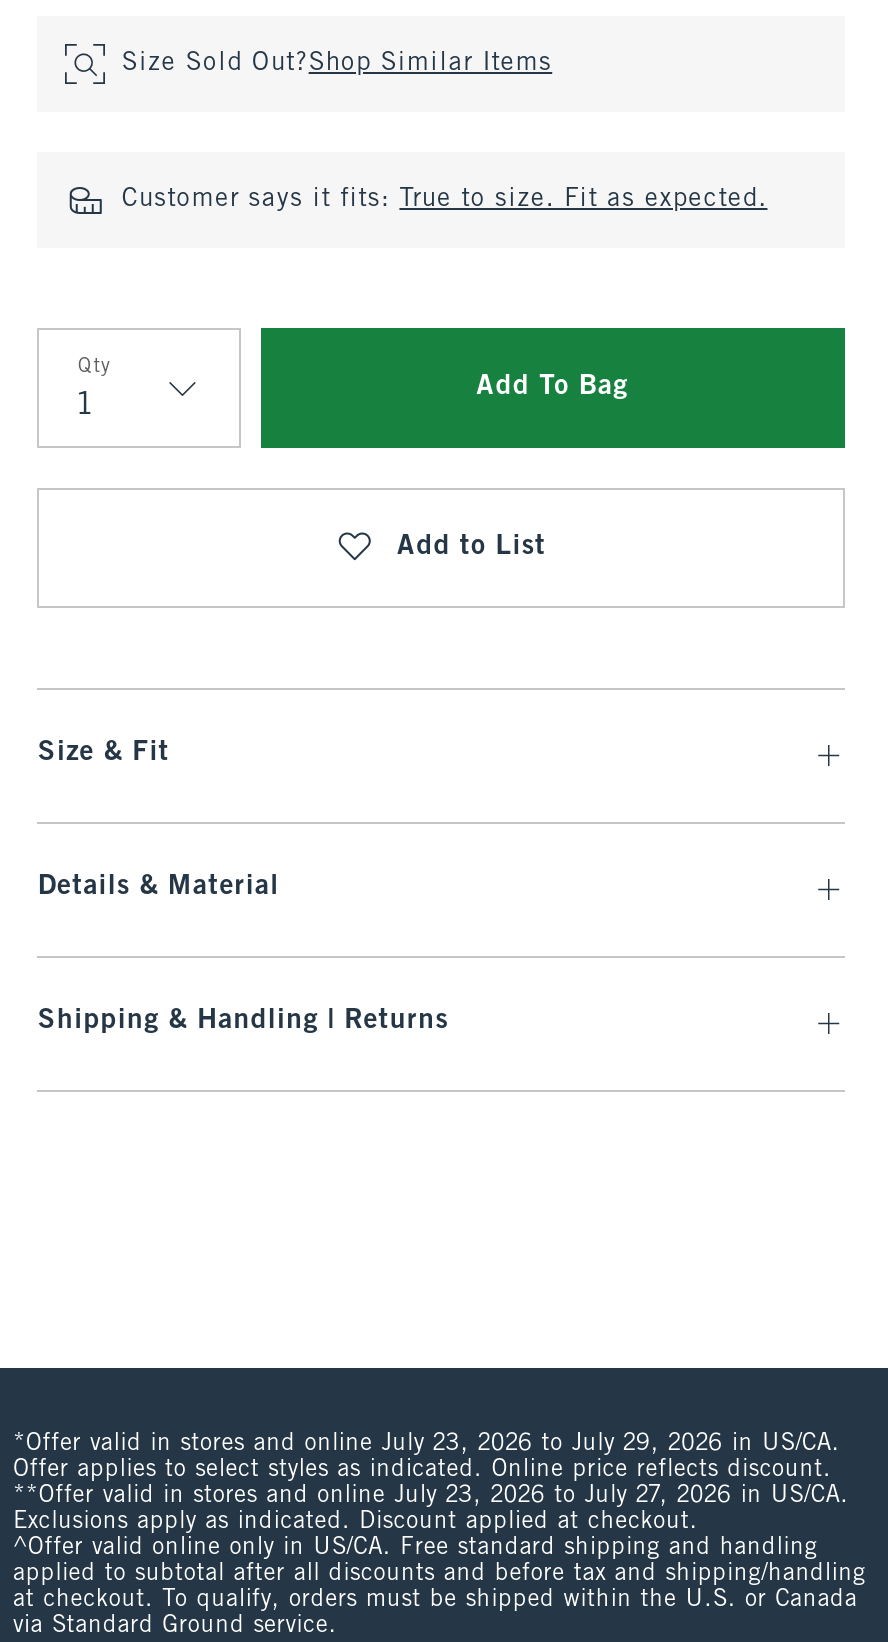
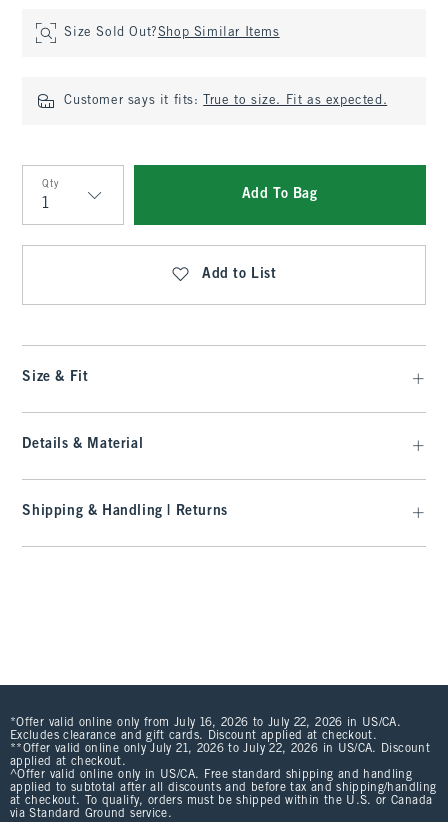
- *Offer valid in stores and online July 23, 2026 to July 29, 2026 in US/CA.
- Offer applies to select styles as indicated. Online price reflects discount.
- **Offer valid in stores and online July 23, 2026 to July 27, 2026 in US/CA.
- Exclusions apply as indicated. Discount applied at checkout.
+ *Offer valid online only from July 16, 2026 to July 22, 2026 in US/CA.
+ Excludes clearance and gift cards. Discount applied at checkout.
+ **Offer valid online only July 21, 2026 to July 22, 2026 in US/CA. Discount
+ applied at checkout.
